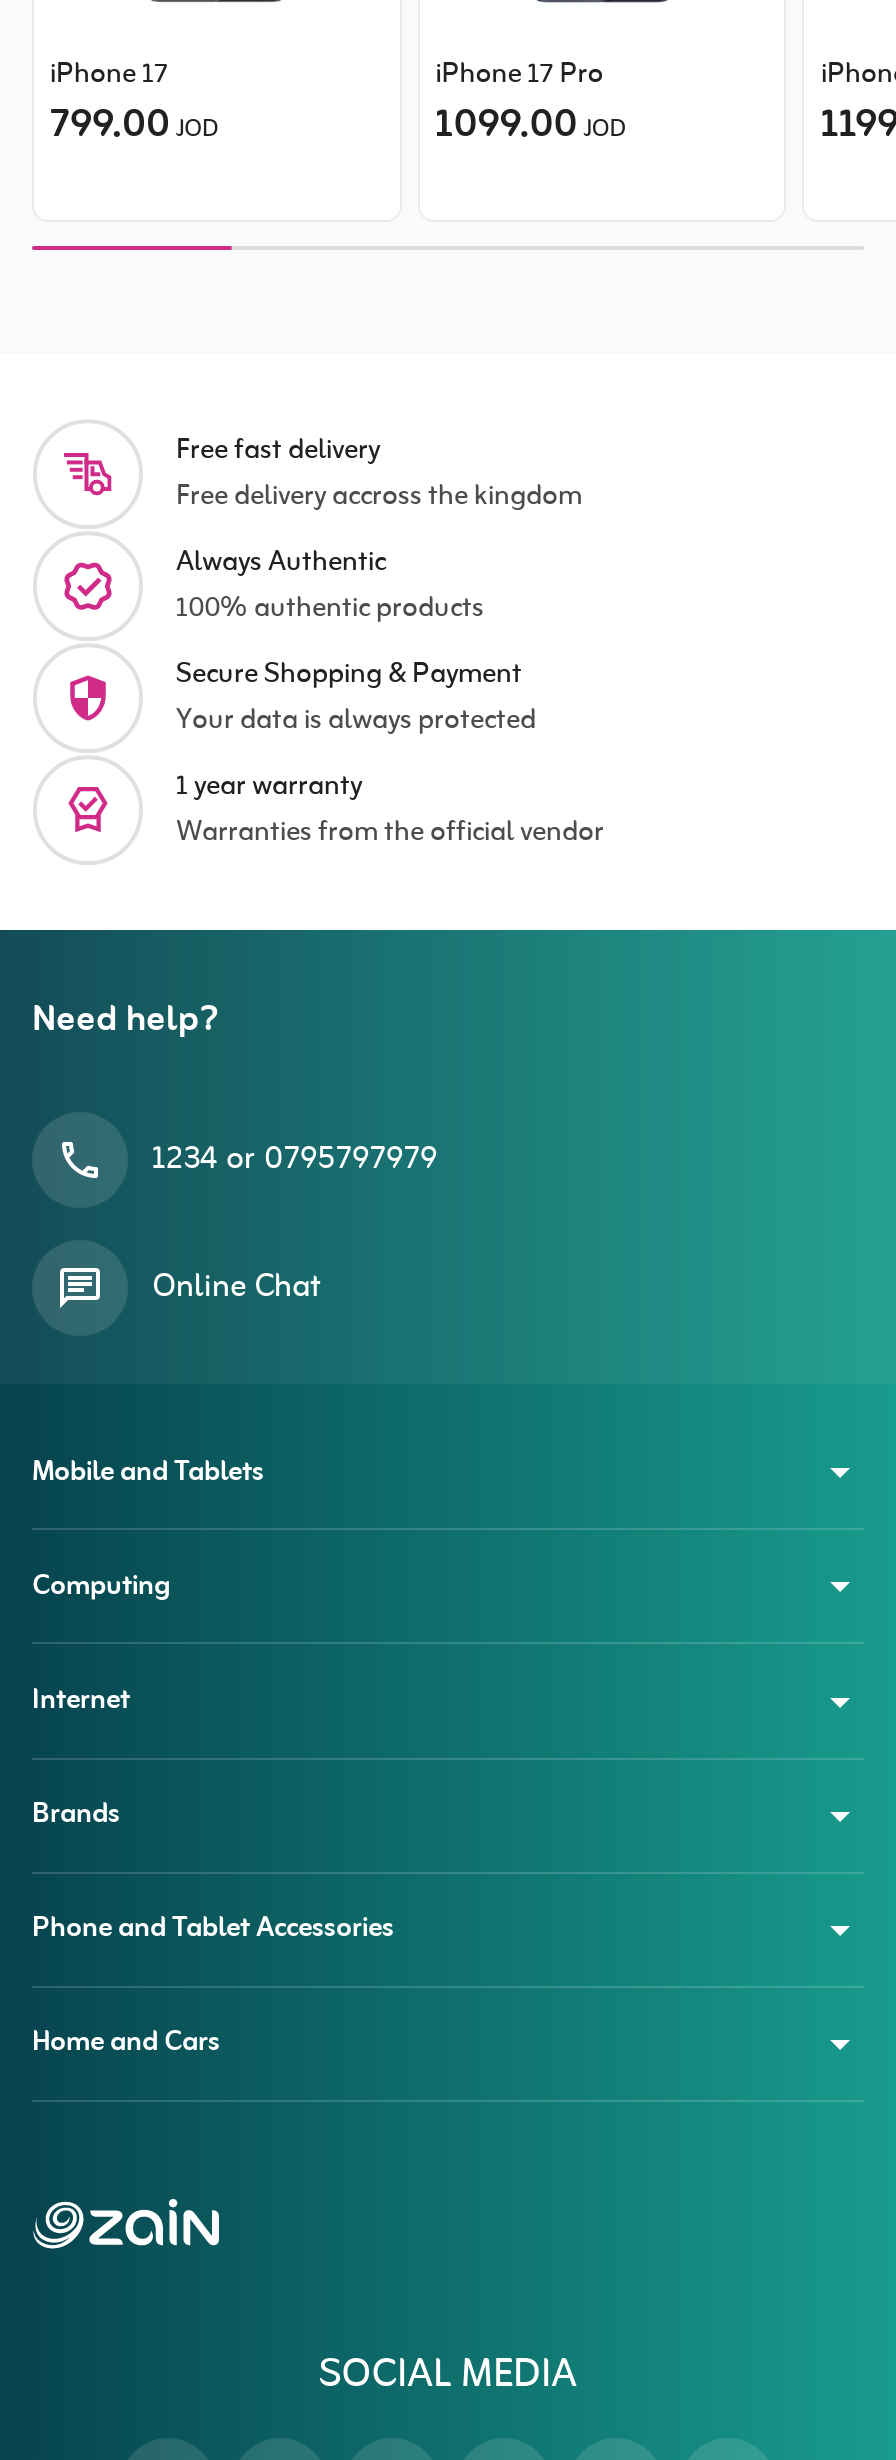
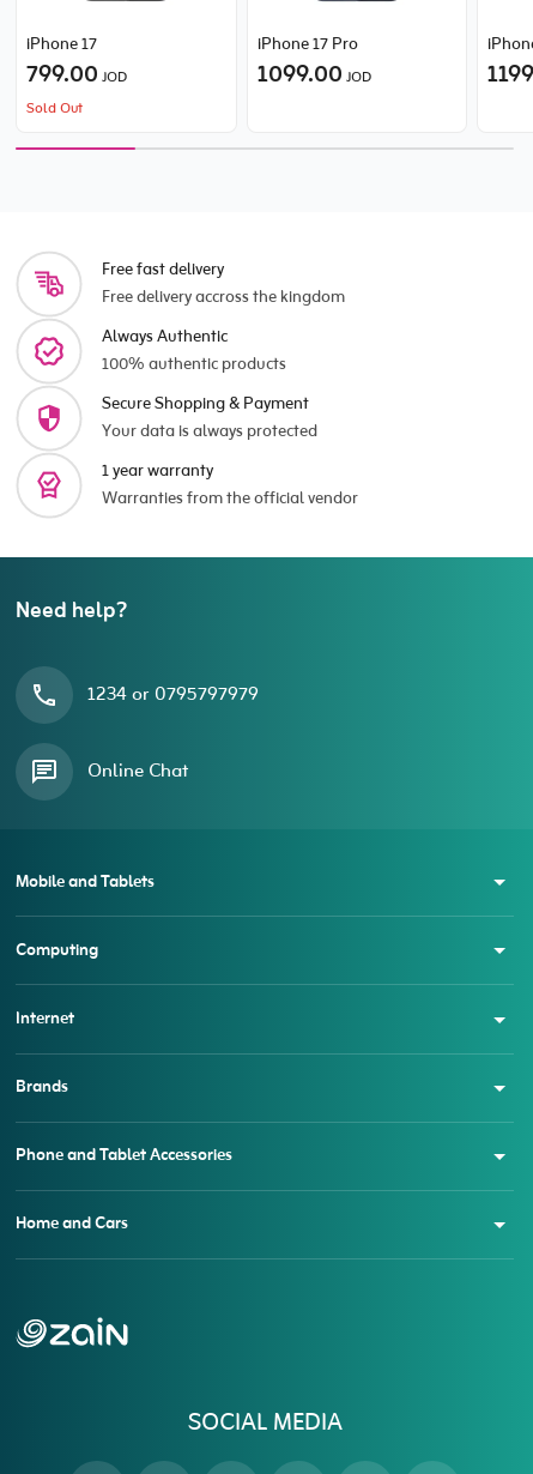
+ Sold Out
